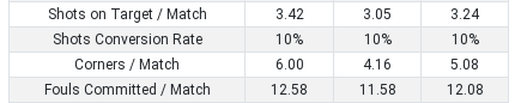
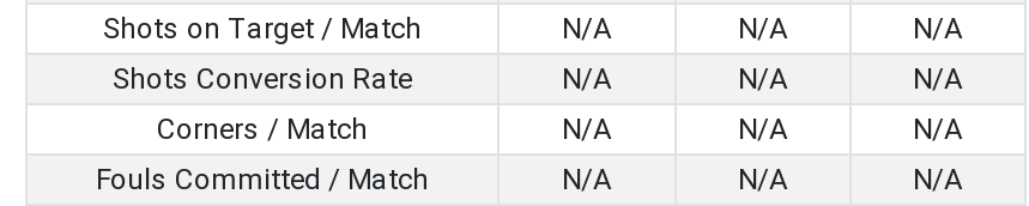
- 3.42
- 3.05
- 3.24
+ N/A
+ N/A
+ N/A

- 10%
- 10%
- 10%
+ N/A
+ N/A
+ N/A

- 6.00
- 4.16
- 5.08
+ N/A
+ N/A
+ N/A

- 12.58
- 11.58
- 12.08
+ N/A
+ N/A
+ N/A
